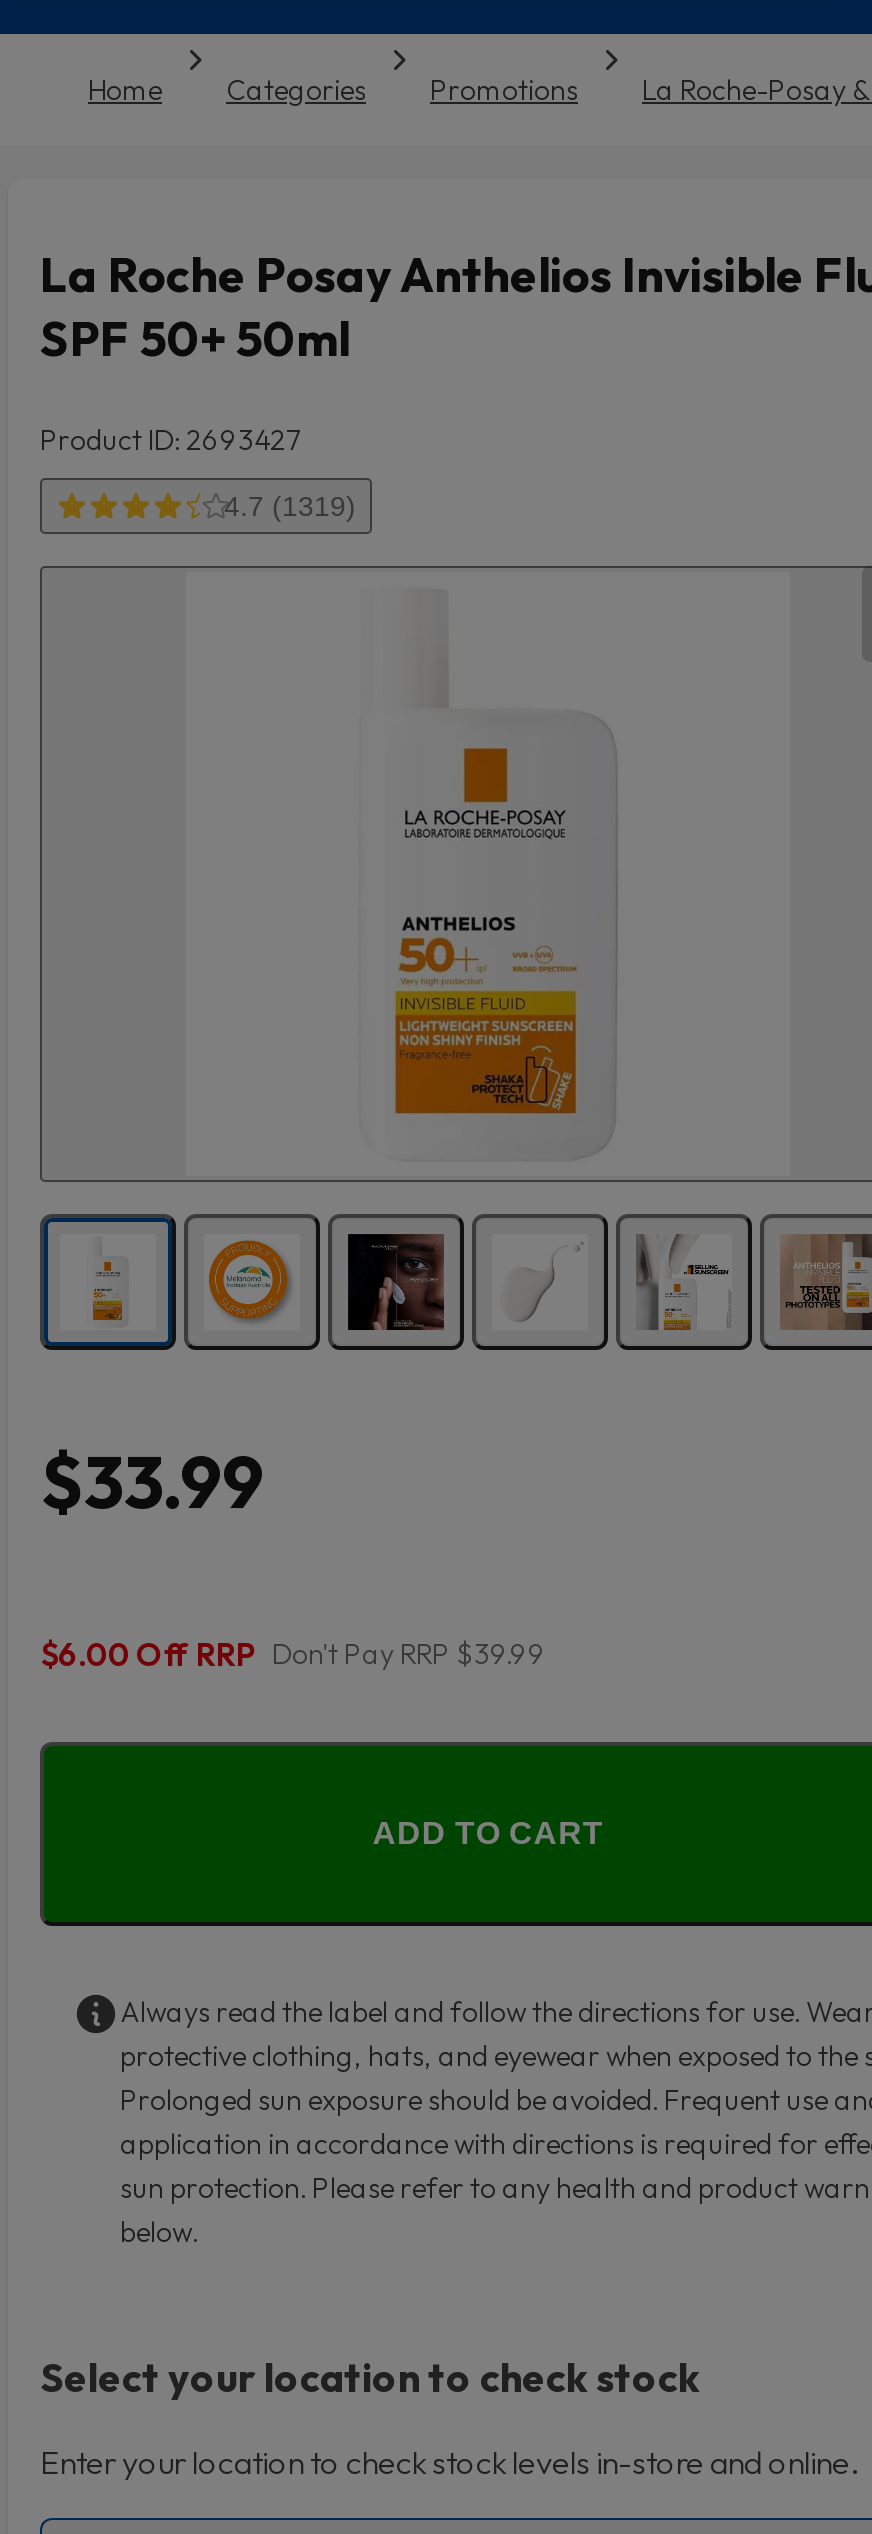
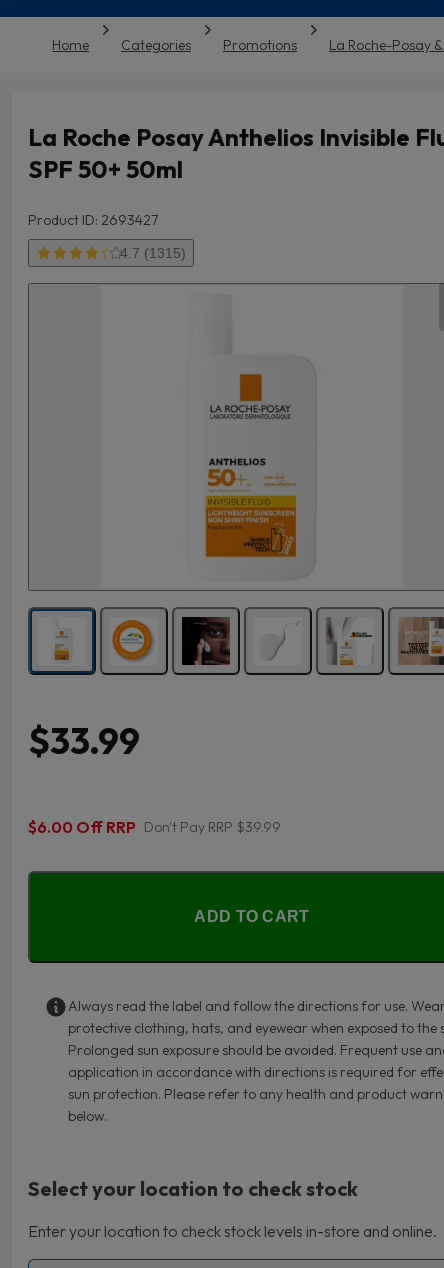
- 4.7 (1319)
+ 4.7 (1315)
